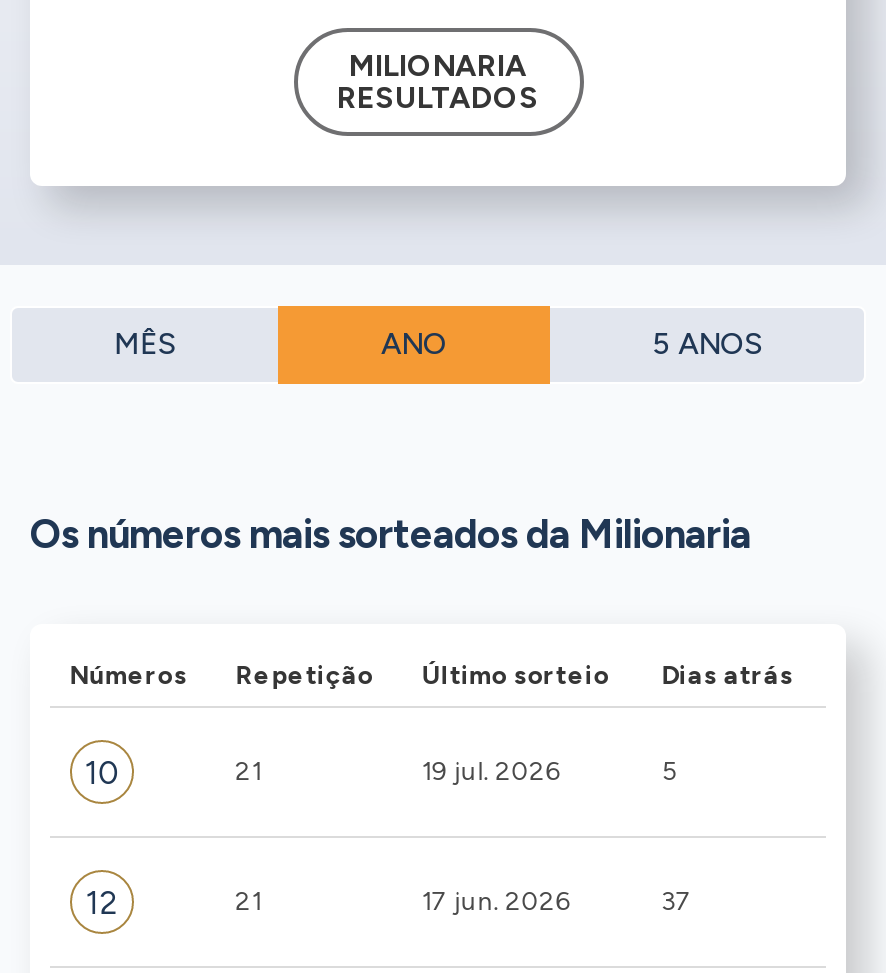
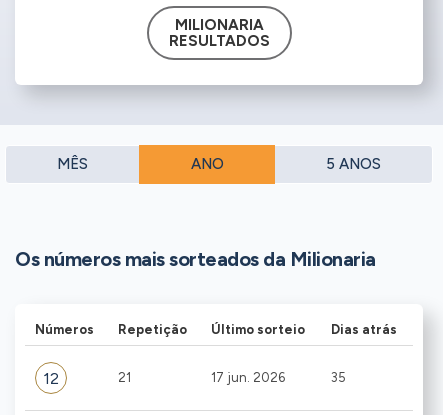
- 10
- 21
- 19 jul. 2026
- 5

- 37
+ 35
